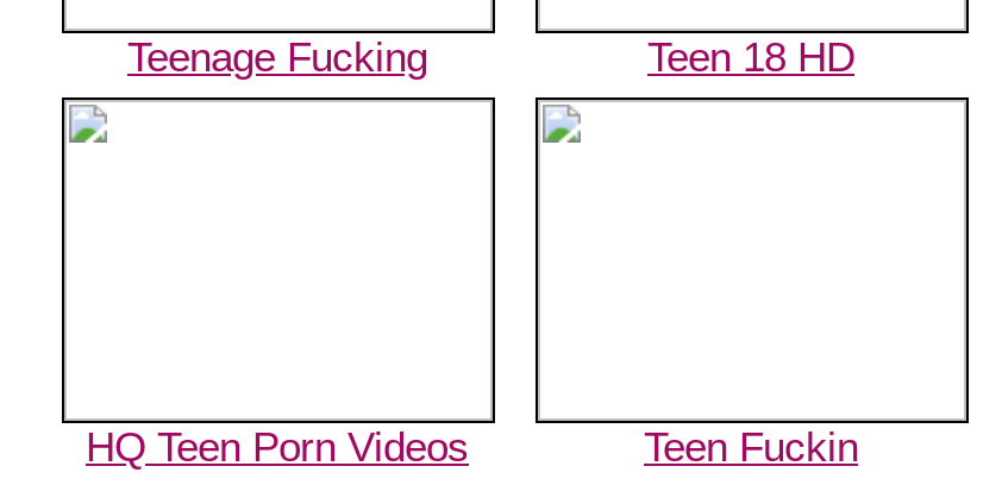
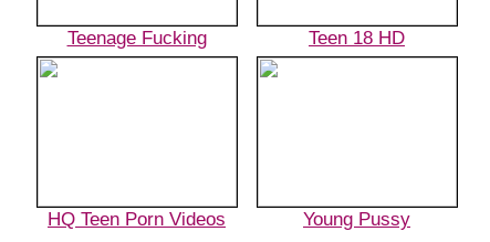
- Teen Fuckin
+ Young Pussy
